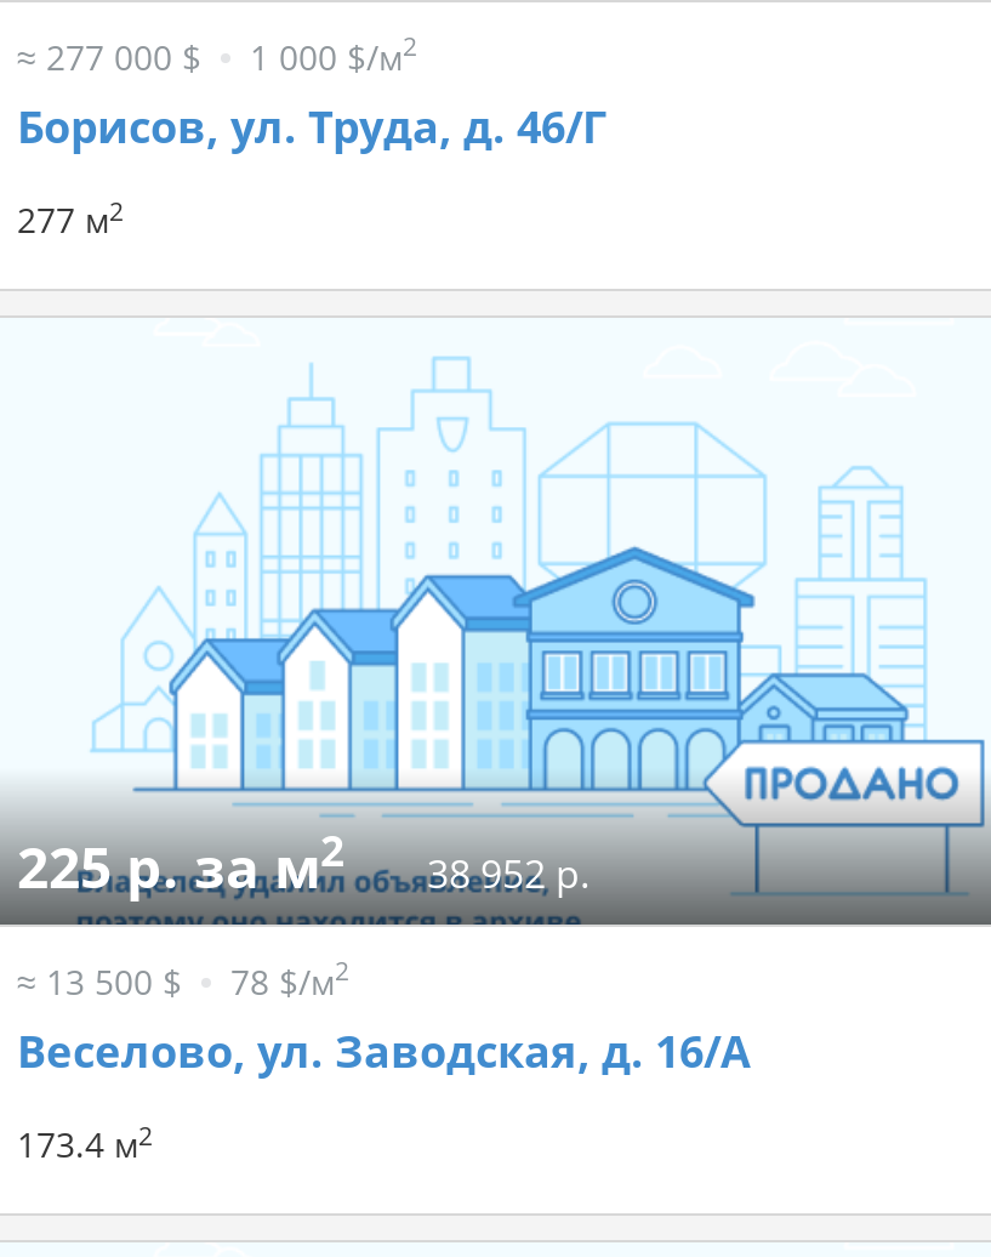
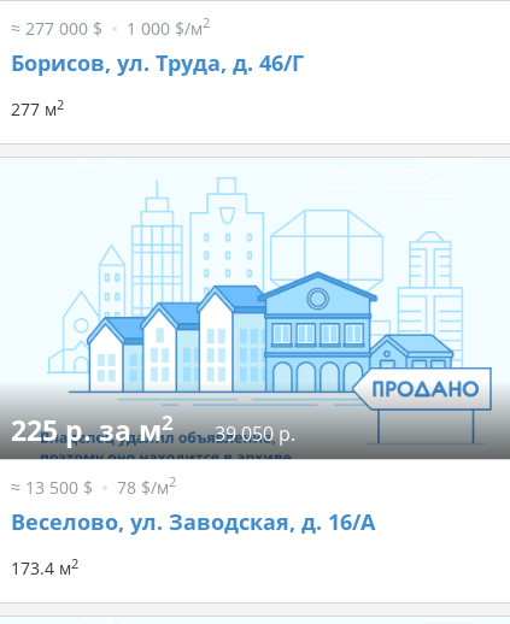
- 225 р. за м2 38 952 р.
+ 225 р. за м2 39 050 р.
